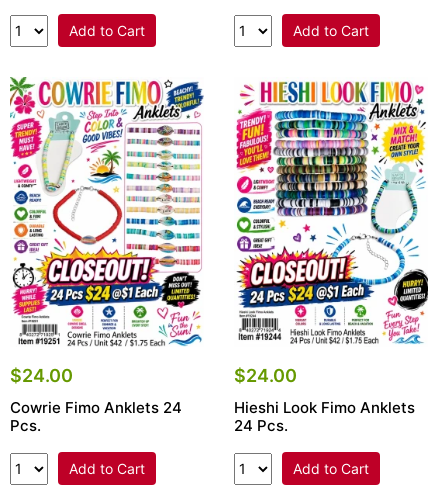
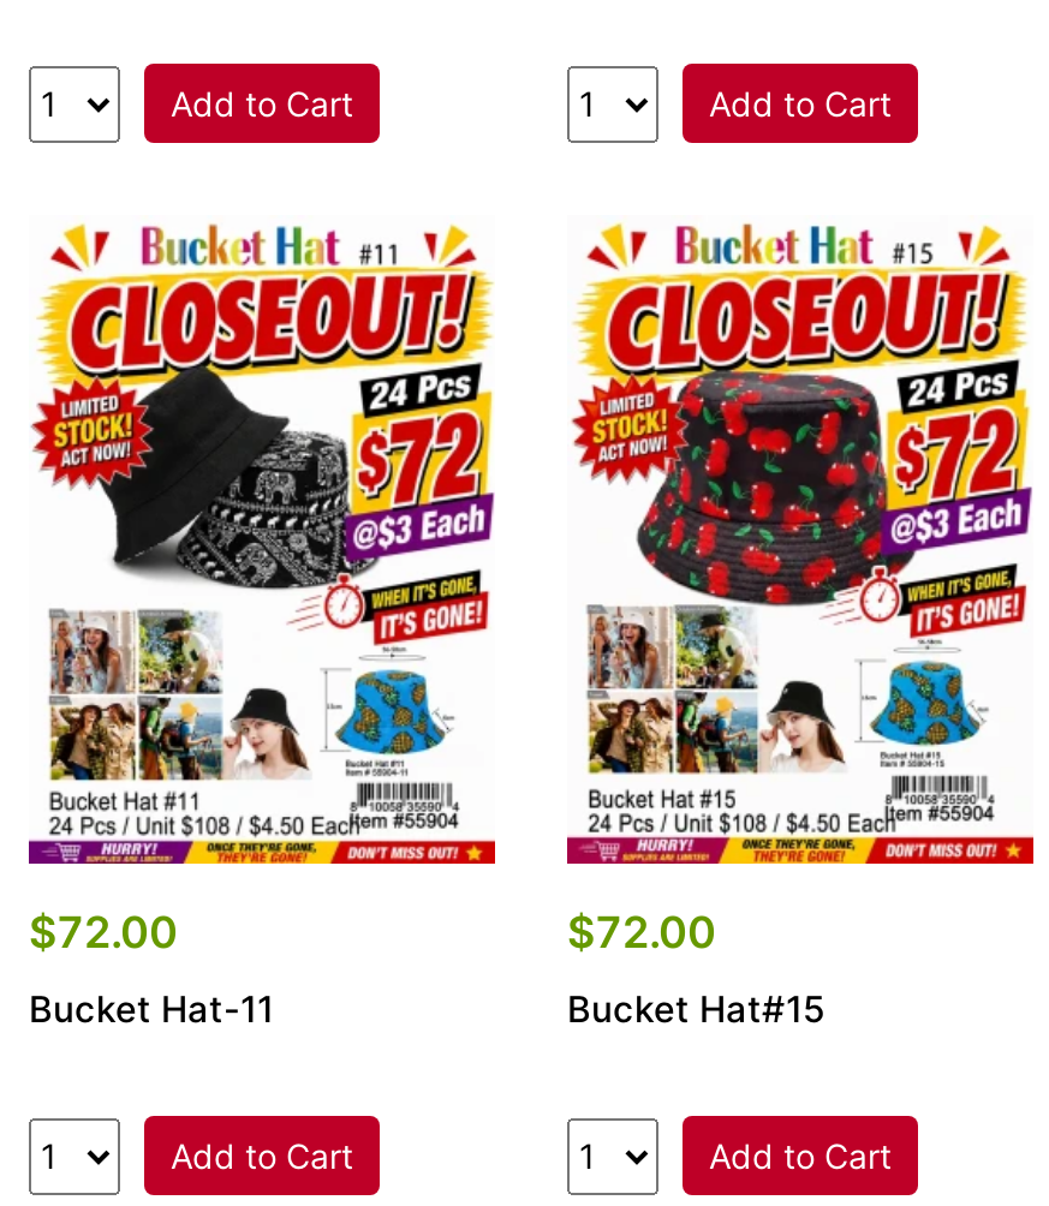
- [image]
- $24.00
+ [image]
+ $72.00

- [image]
- $24.00
+ [image]
+ $72.00

- Cowrie Fimo Anklets 24
- Pcs.
+ Bucket Hat-11

- Hieshi Look Fimo Anklets
- 24 Pcs.
+ Bucket Hat#15
